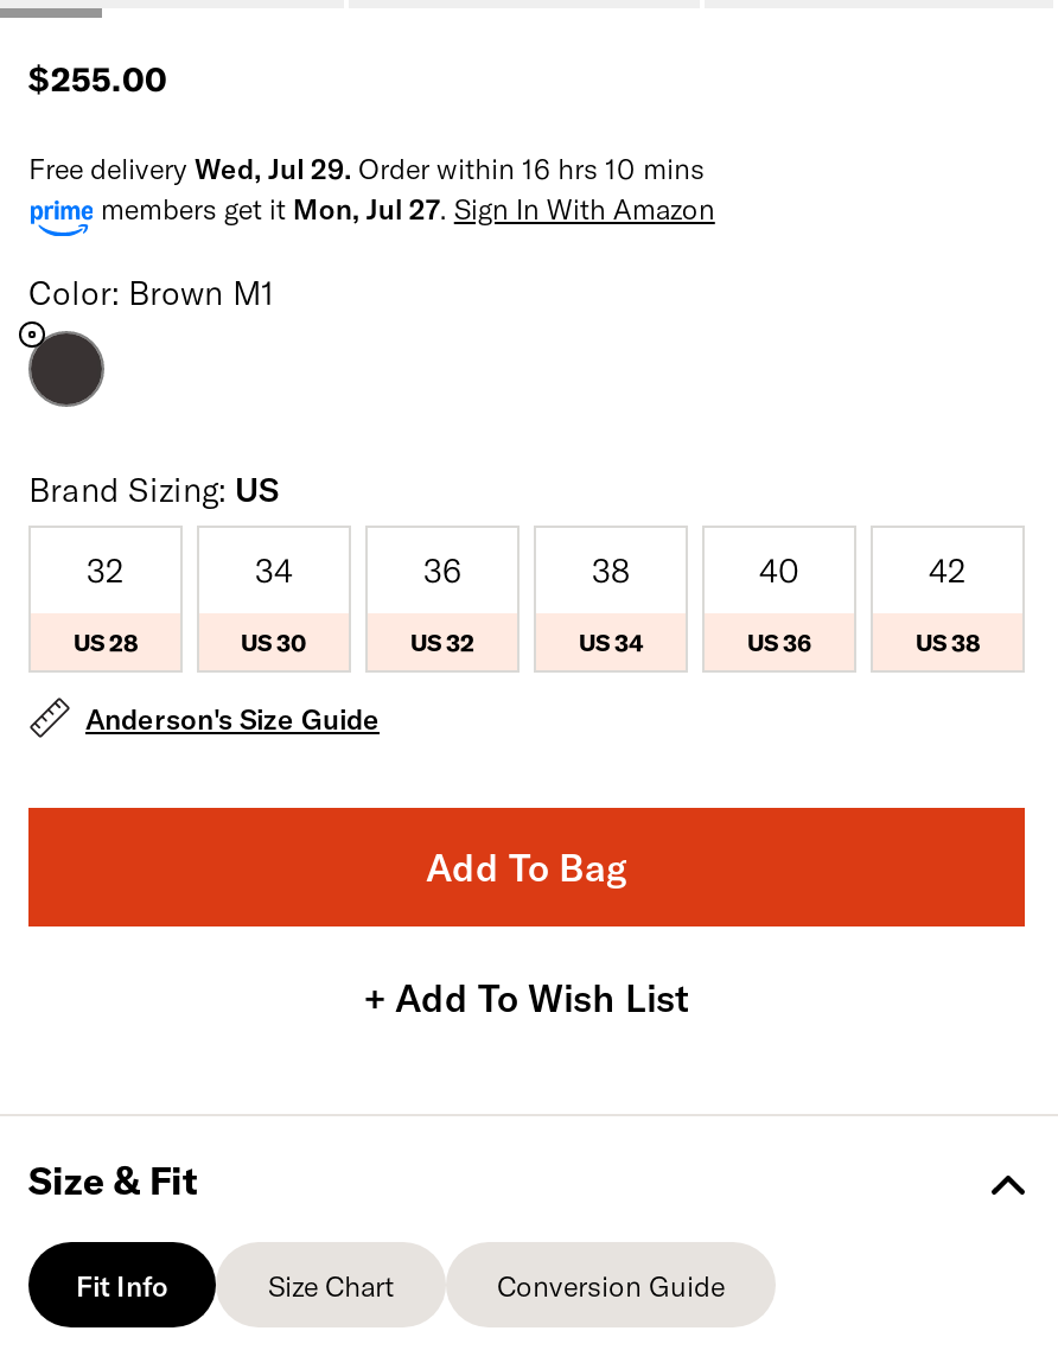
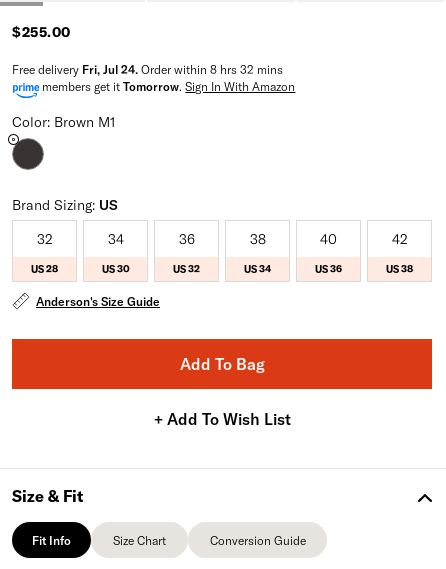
- Free delivery Wed, Jul 29. Order within 16 hrs 10 mins
- members get it Mon, Jul 27. Sign In With Amazon
+ Free delivery Fri, Jul 24. Order within 8 hrs 32 mins
+ members get it Tomorrow. Sign In With Amazon
